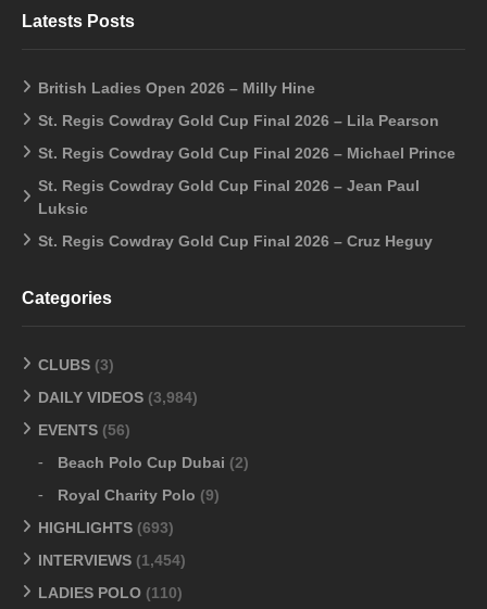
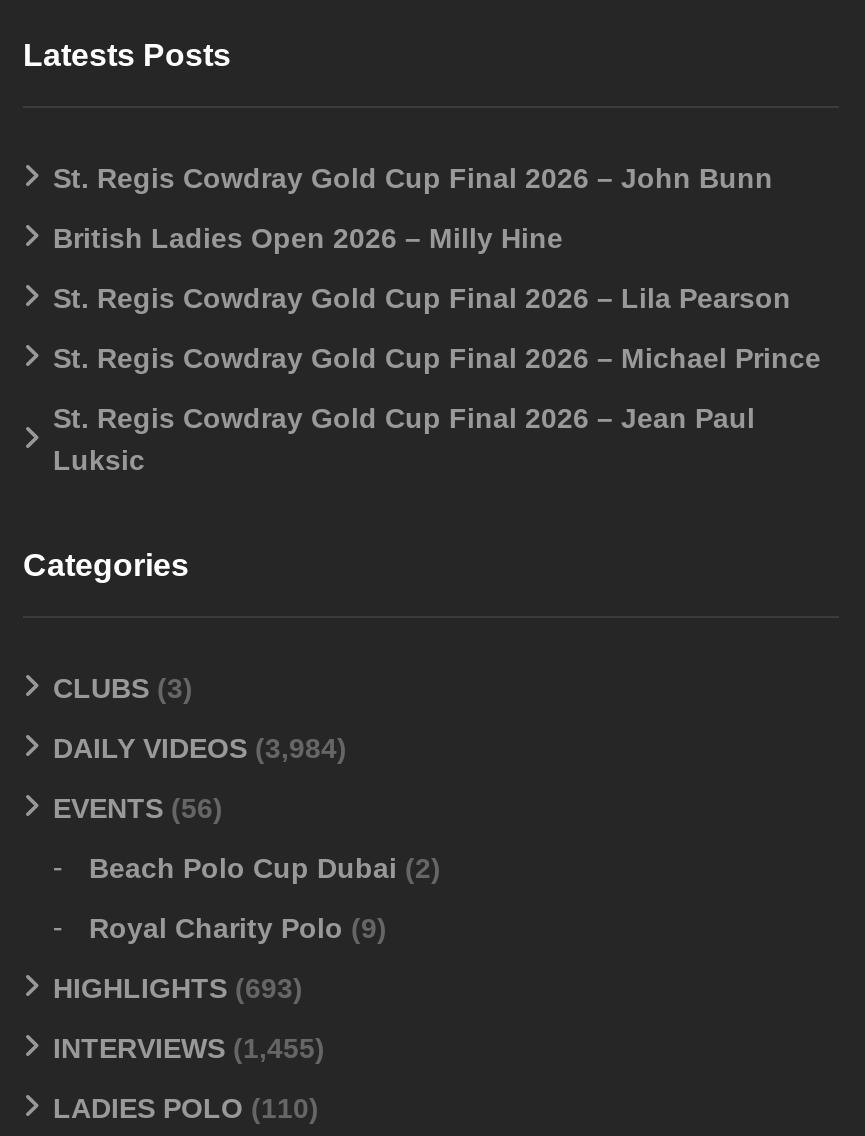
+ St. Regis Cowdray Gold Cup Final 2026 – John Bunn

moved down: British Ladies Open 2026 – Milly Hine | St. Regis Cowdray Gold Cup Final 2026 – Lila Pearson | St. Regis Cowdray Gold Cup Final 2026 – Michael Prince | St. Regis Cowdray Gold Cup Final 2026 – Jean Paul | Luksic

- St. Regis Cowdray Gold Cup Final 2026 – Cruz Heguy

- INTERVIEWS (1,454)
+ INTERVIEWS (1,455)
